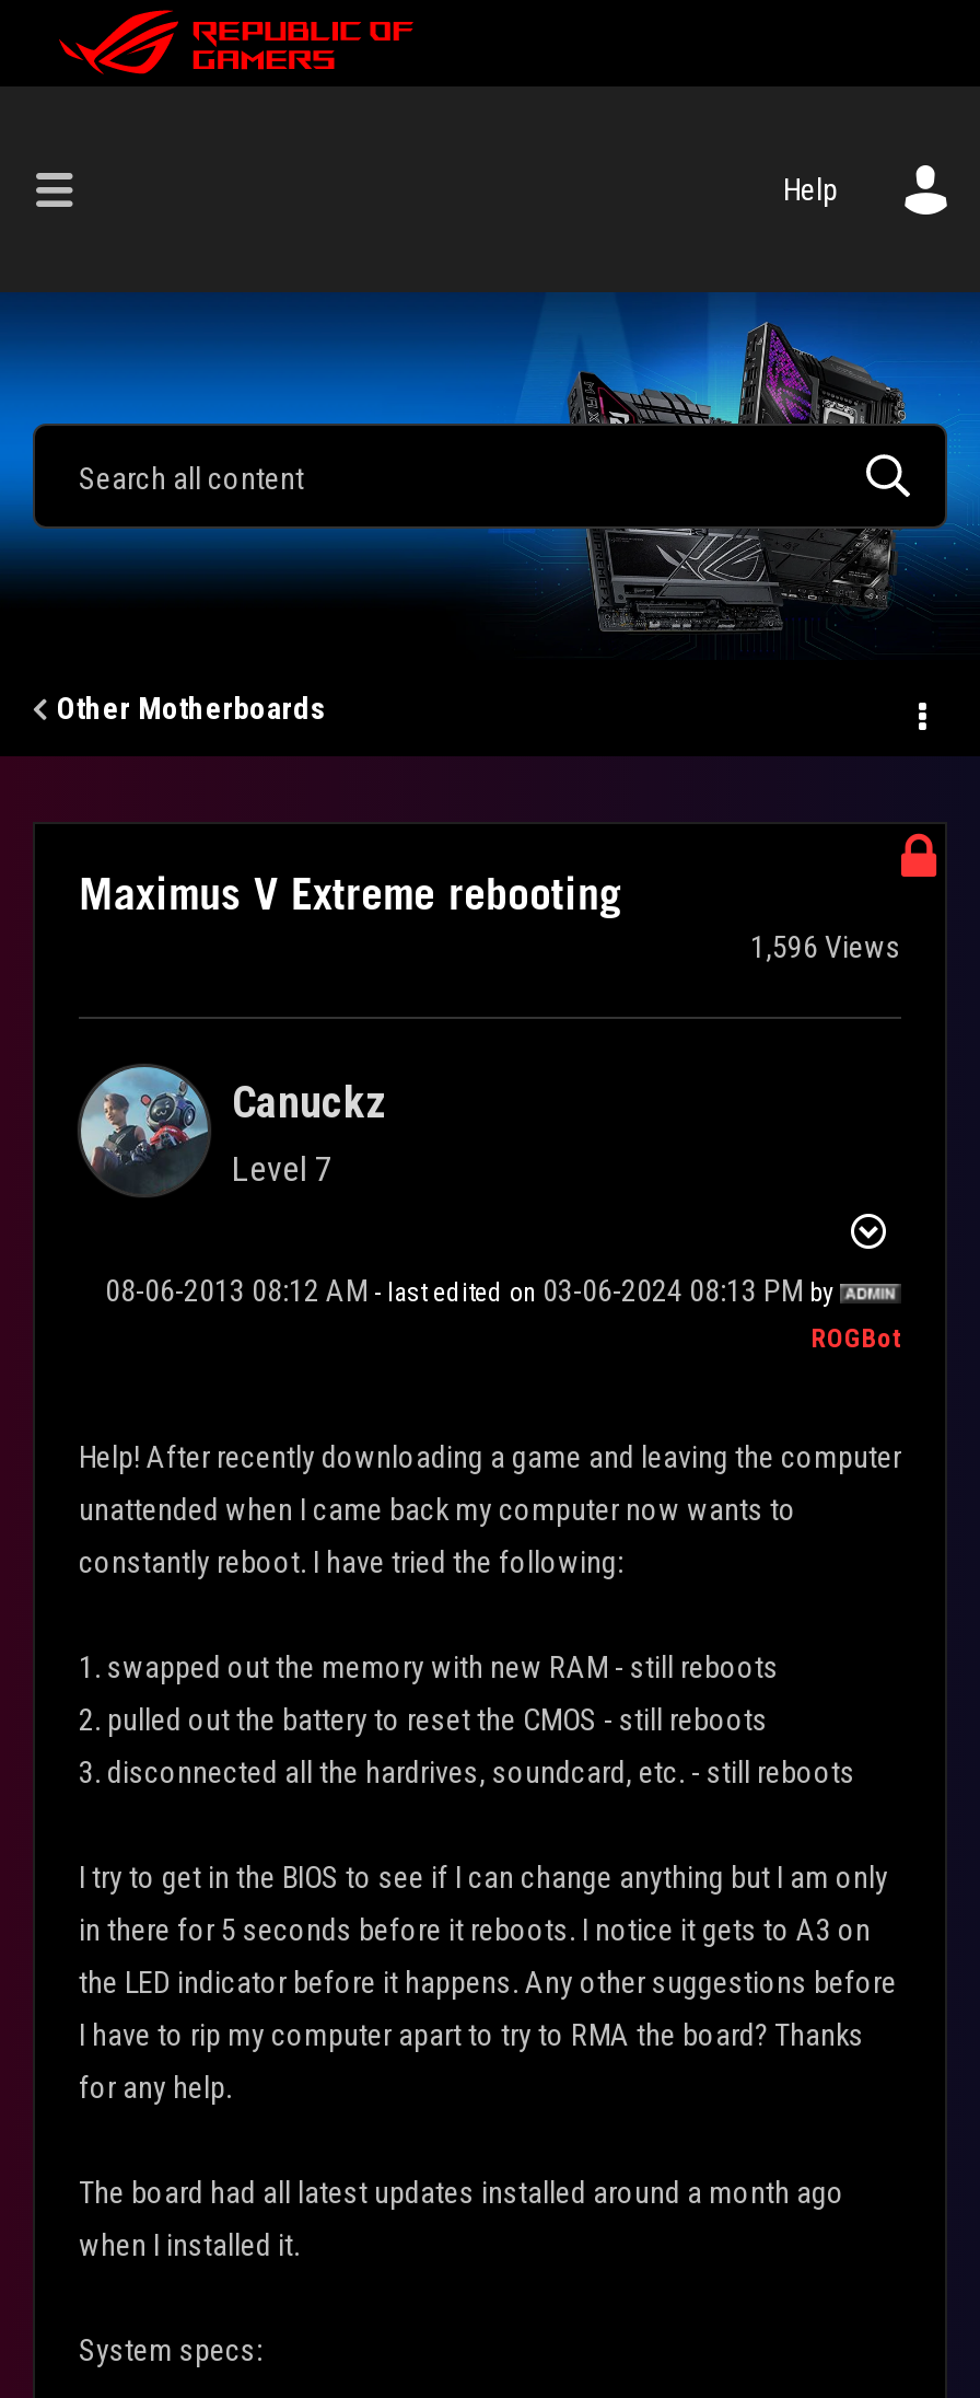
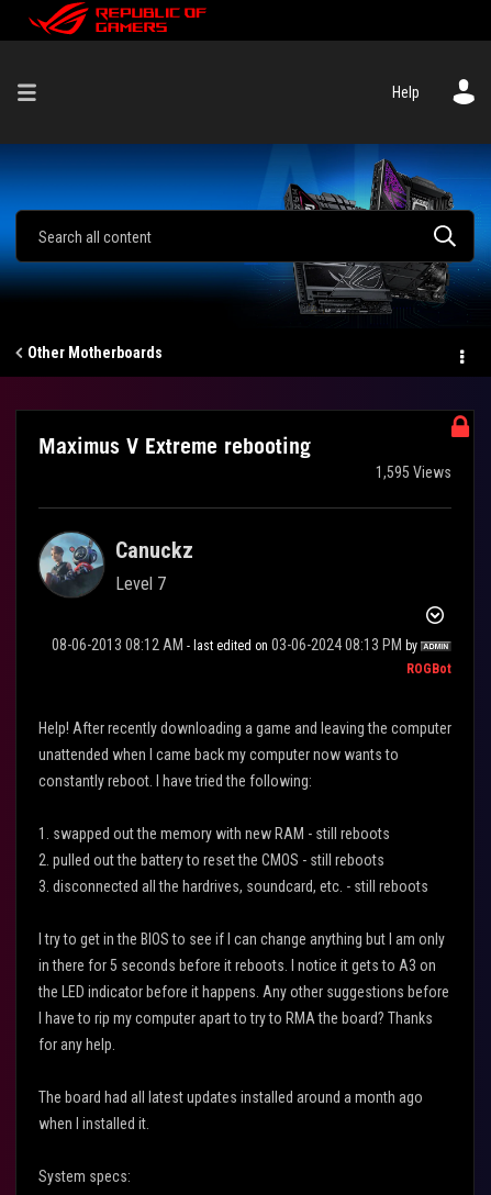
- 1,596 Views
+ 1,595 Views
